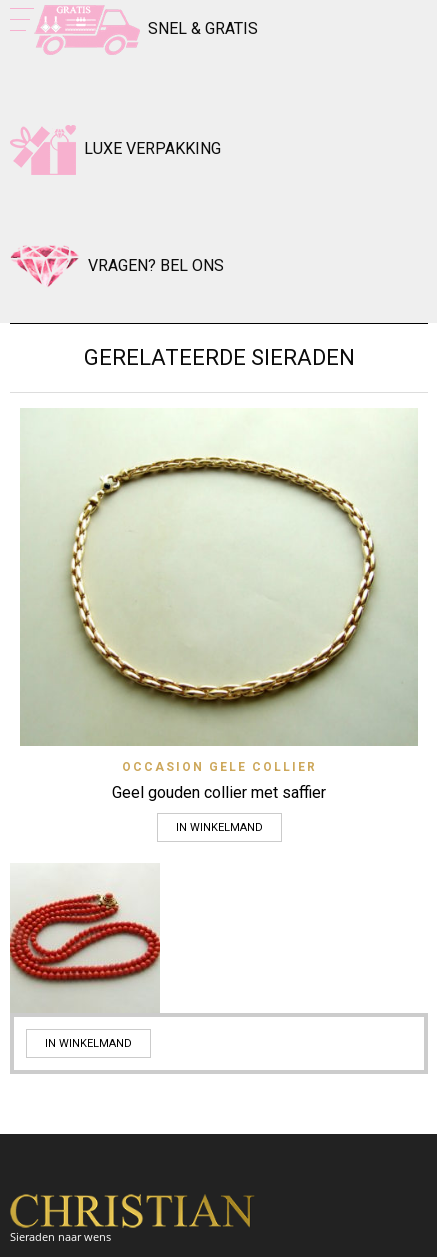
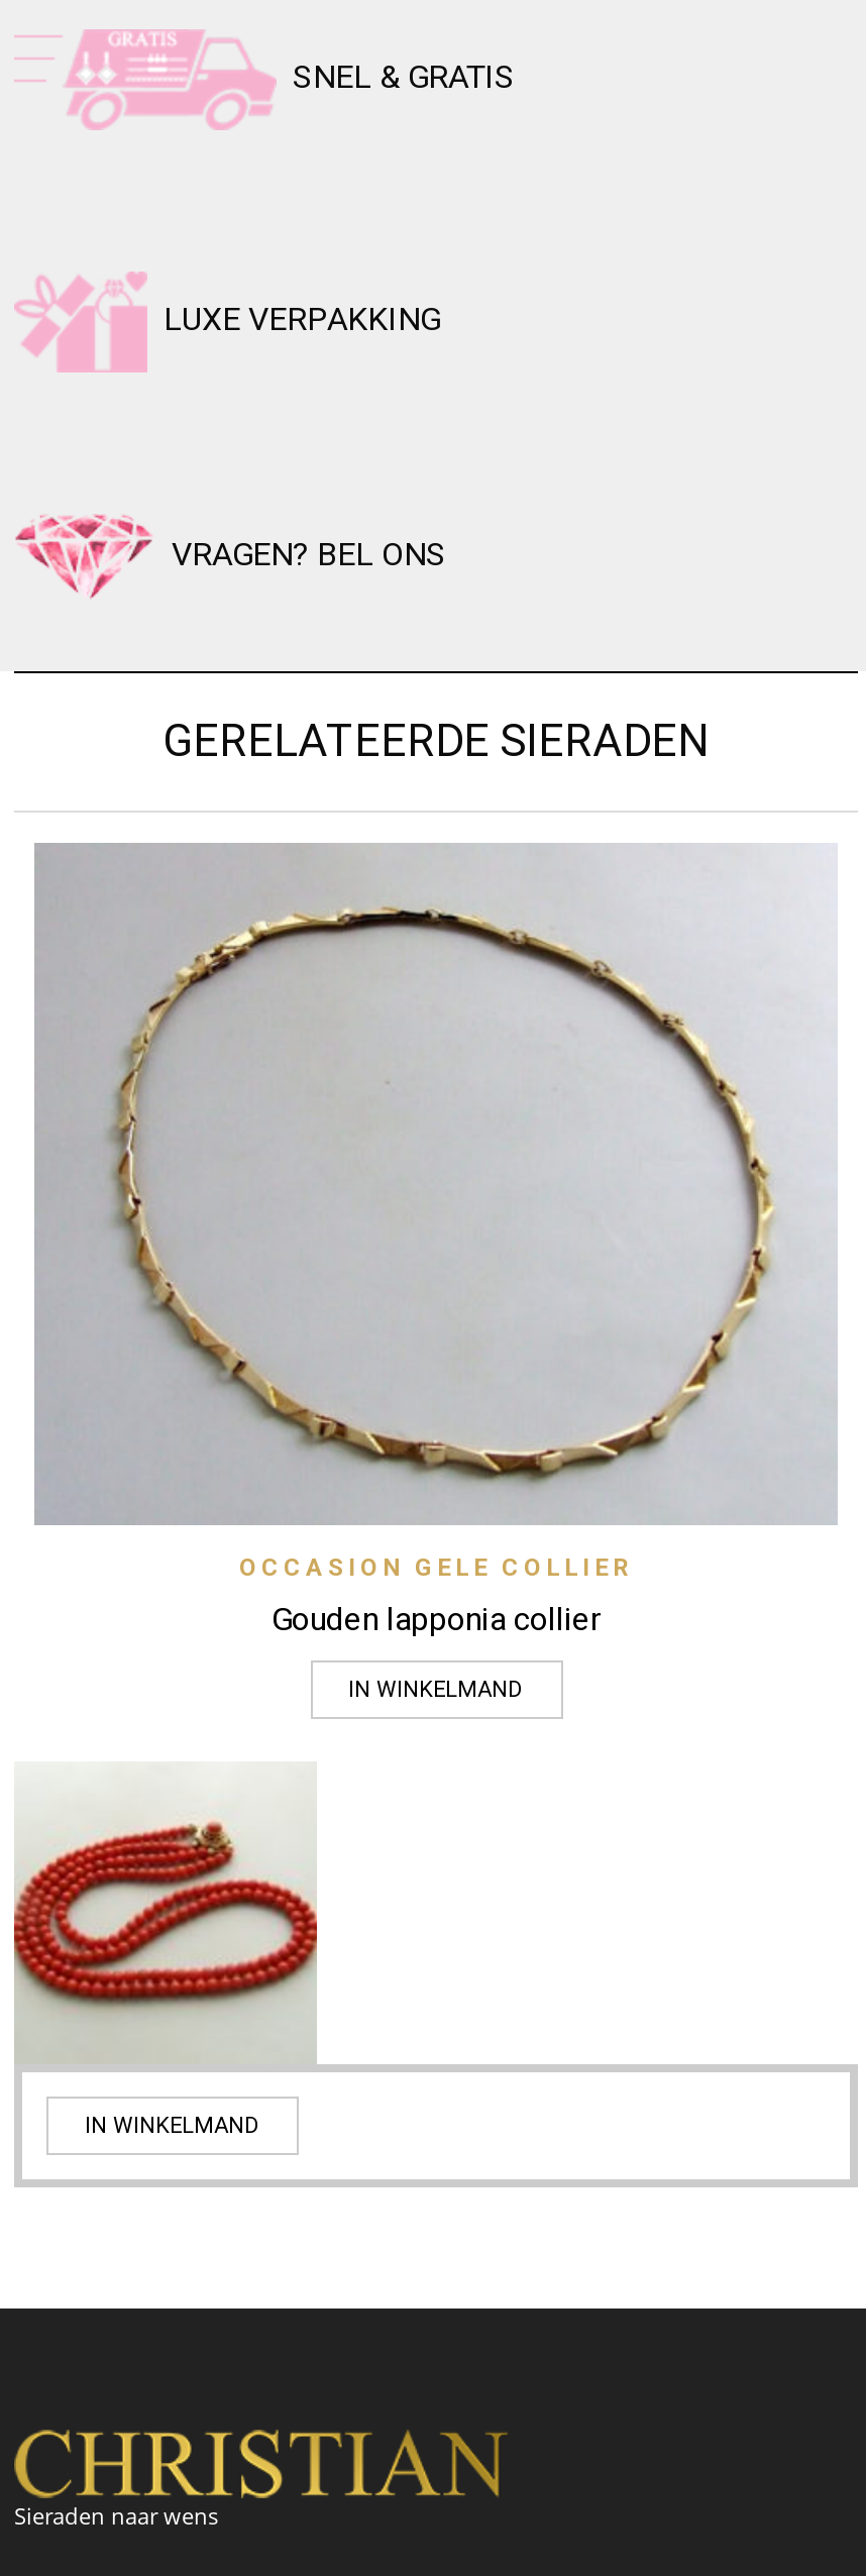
- [image]
- Geel gouden collier met saffier
+ [image]
+ Gouden lapponia collier
